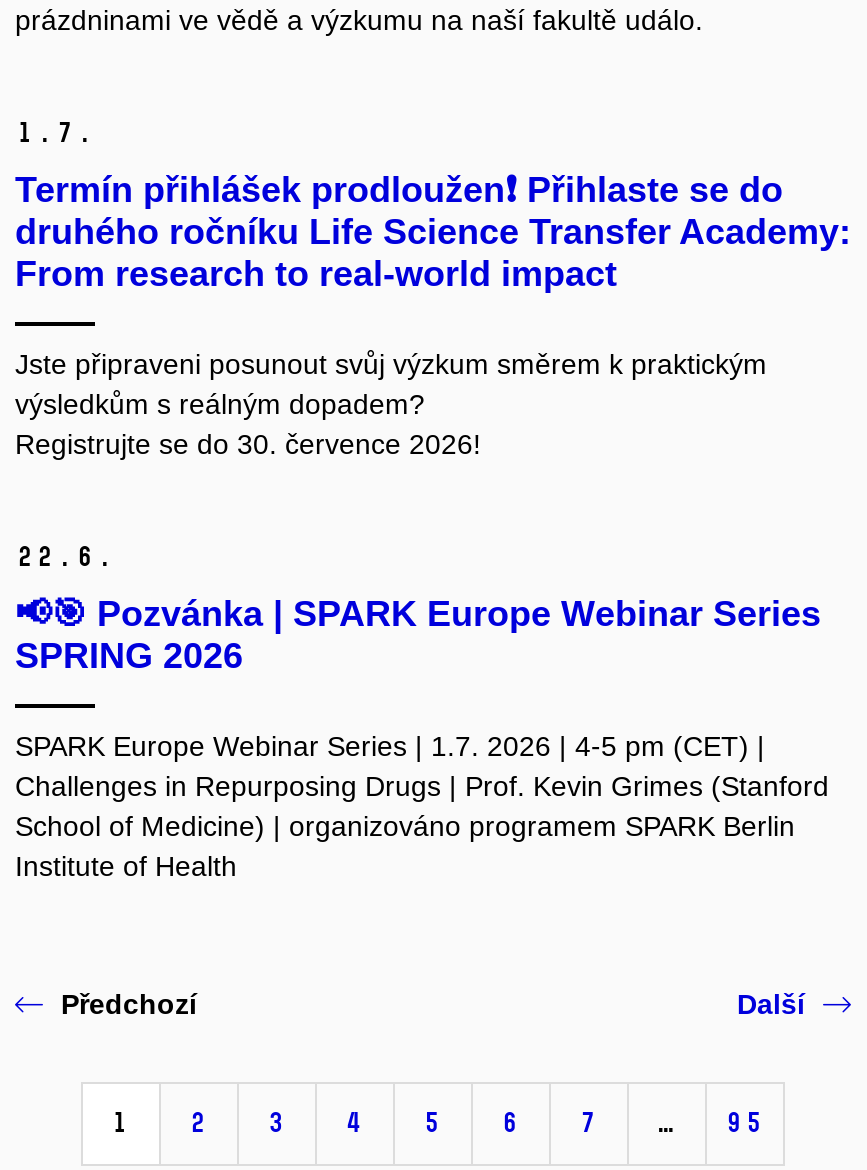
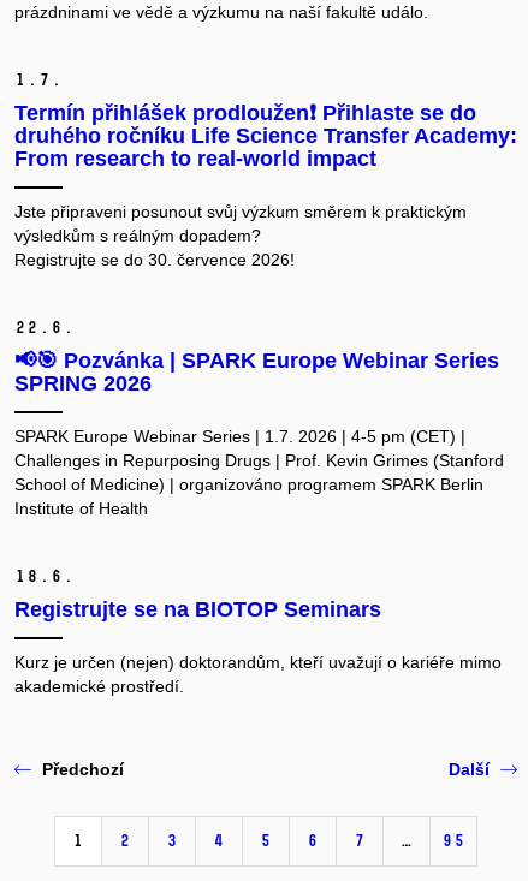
+ 18. 6.
+ Registrujte se na BIOTOP Seminars
+ Kurz je určen (nejen) doktorandům, kteří uvažují o kariéře mimo
+ akademické prostředí.
